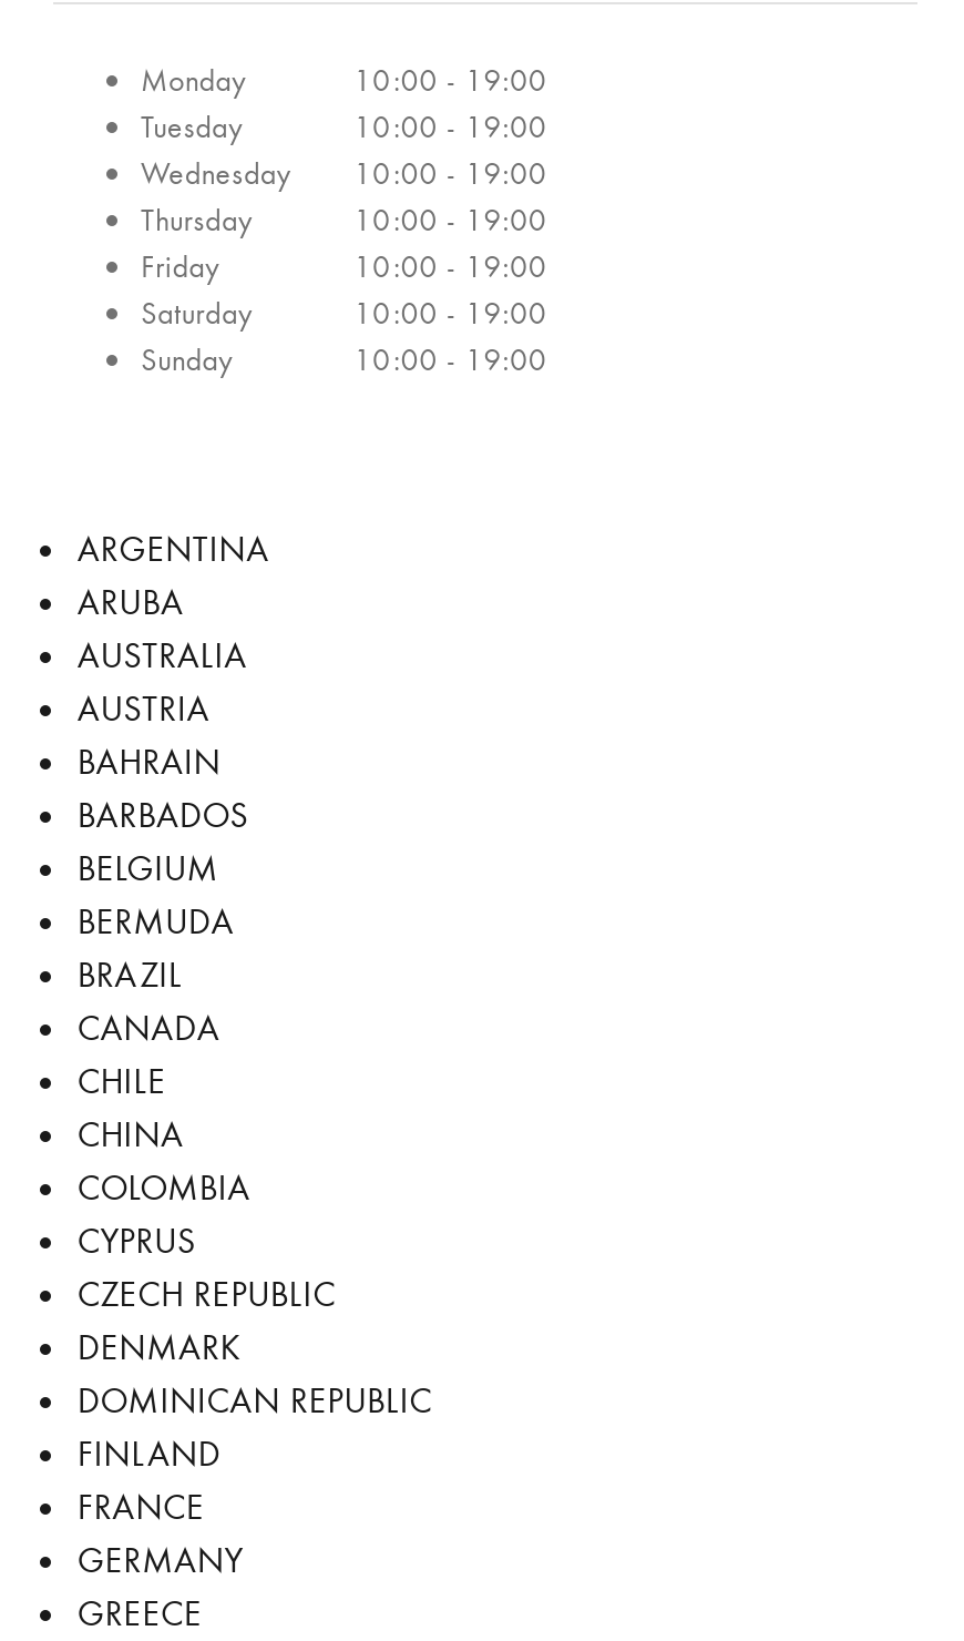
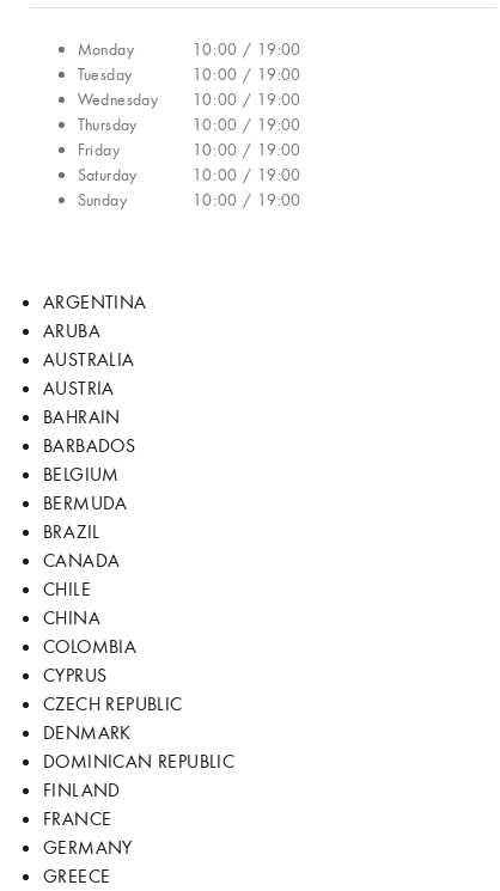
- 10:00 - 19:00
+ 10:00 / 19:00

- 10:00 - 19:00
+ 10:00 / 19:00

- Wednesday 10:00 - 19:00
+ Wednesday 10:00 / 19:00

- 10:00 - 19:00
+ 10:00 / 19:00

- 10:00 - 19:00
+ 10:00 / 19:00

- 10:00 - 19:00
+ 10:00 / 19:00

- 10:00 - 19:00
+ 10:00 / 19:00
